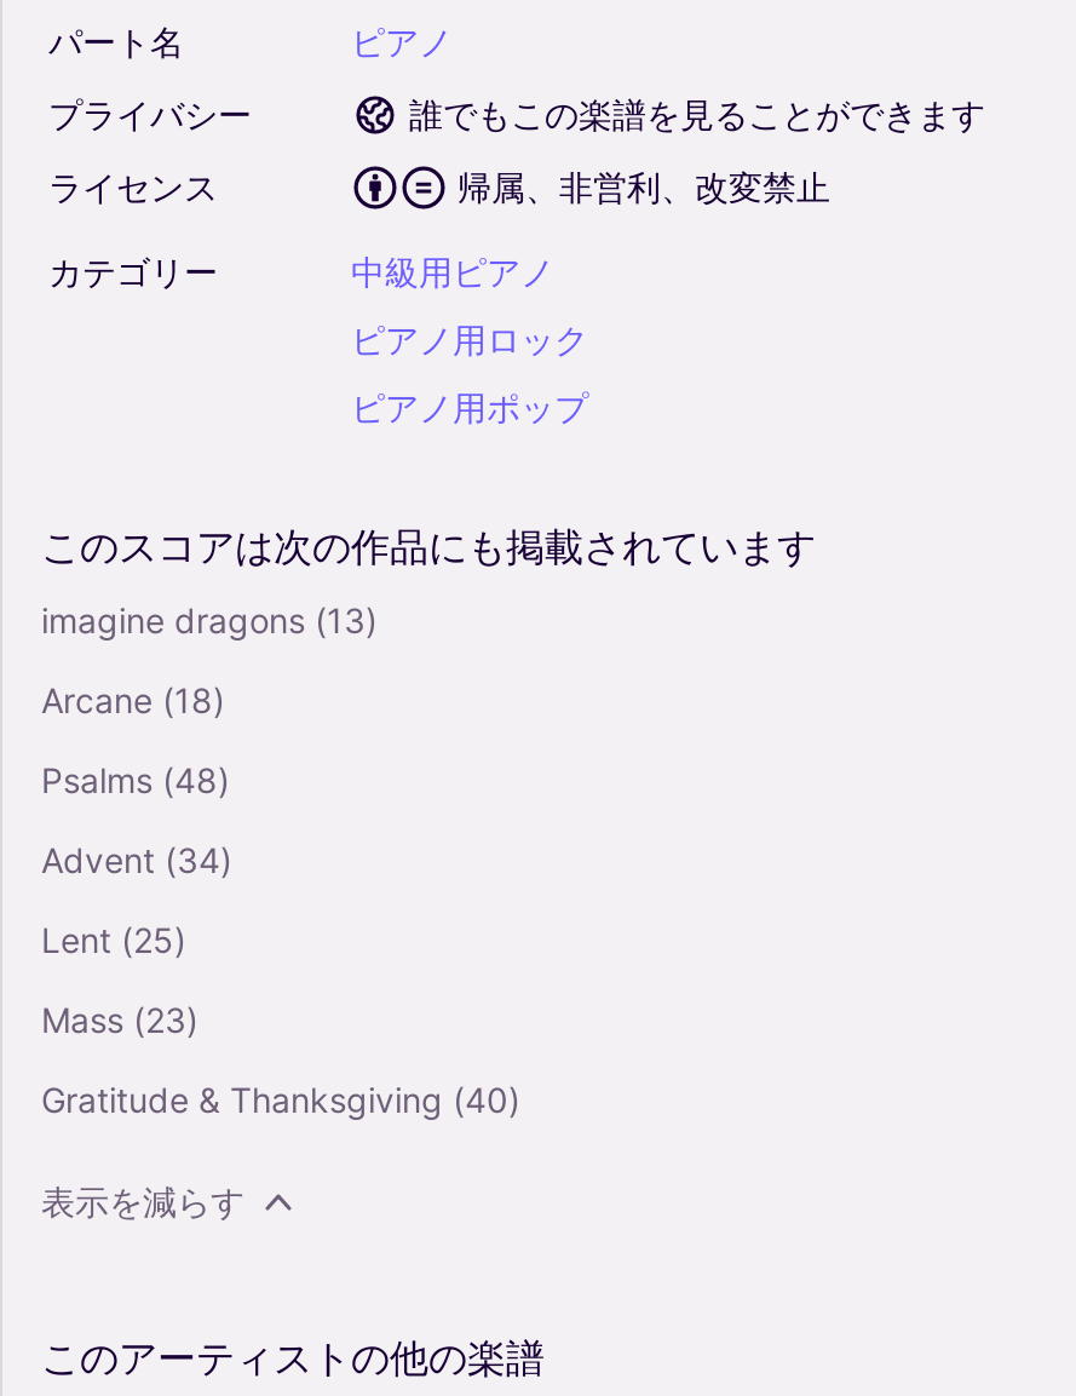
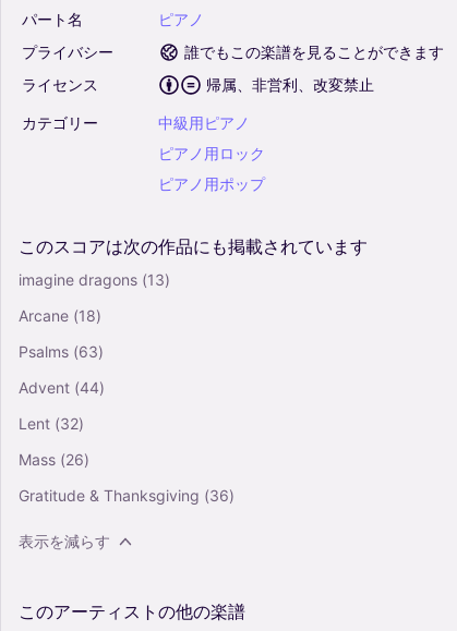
- Psalms (48)
+ Psalms (63)

- Advent (34)
+ Advent (44)

- Lent (25)
+ Lent (32)

- Mass (23)
+ Mass (26)

- Gratitude & Thanksgiving (40)
+ Gratitude & Thanksgiving (36)
